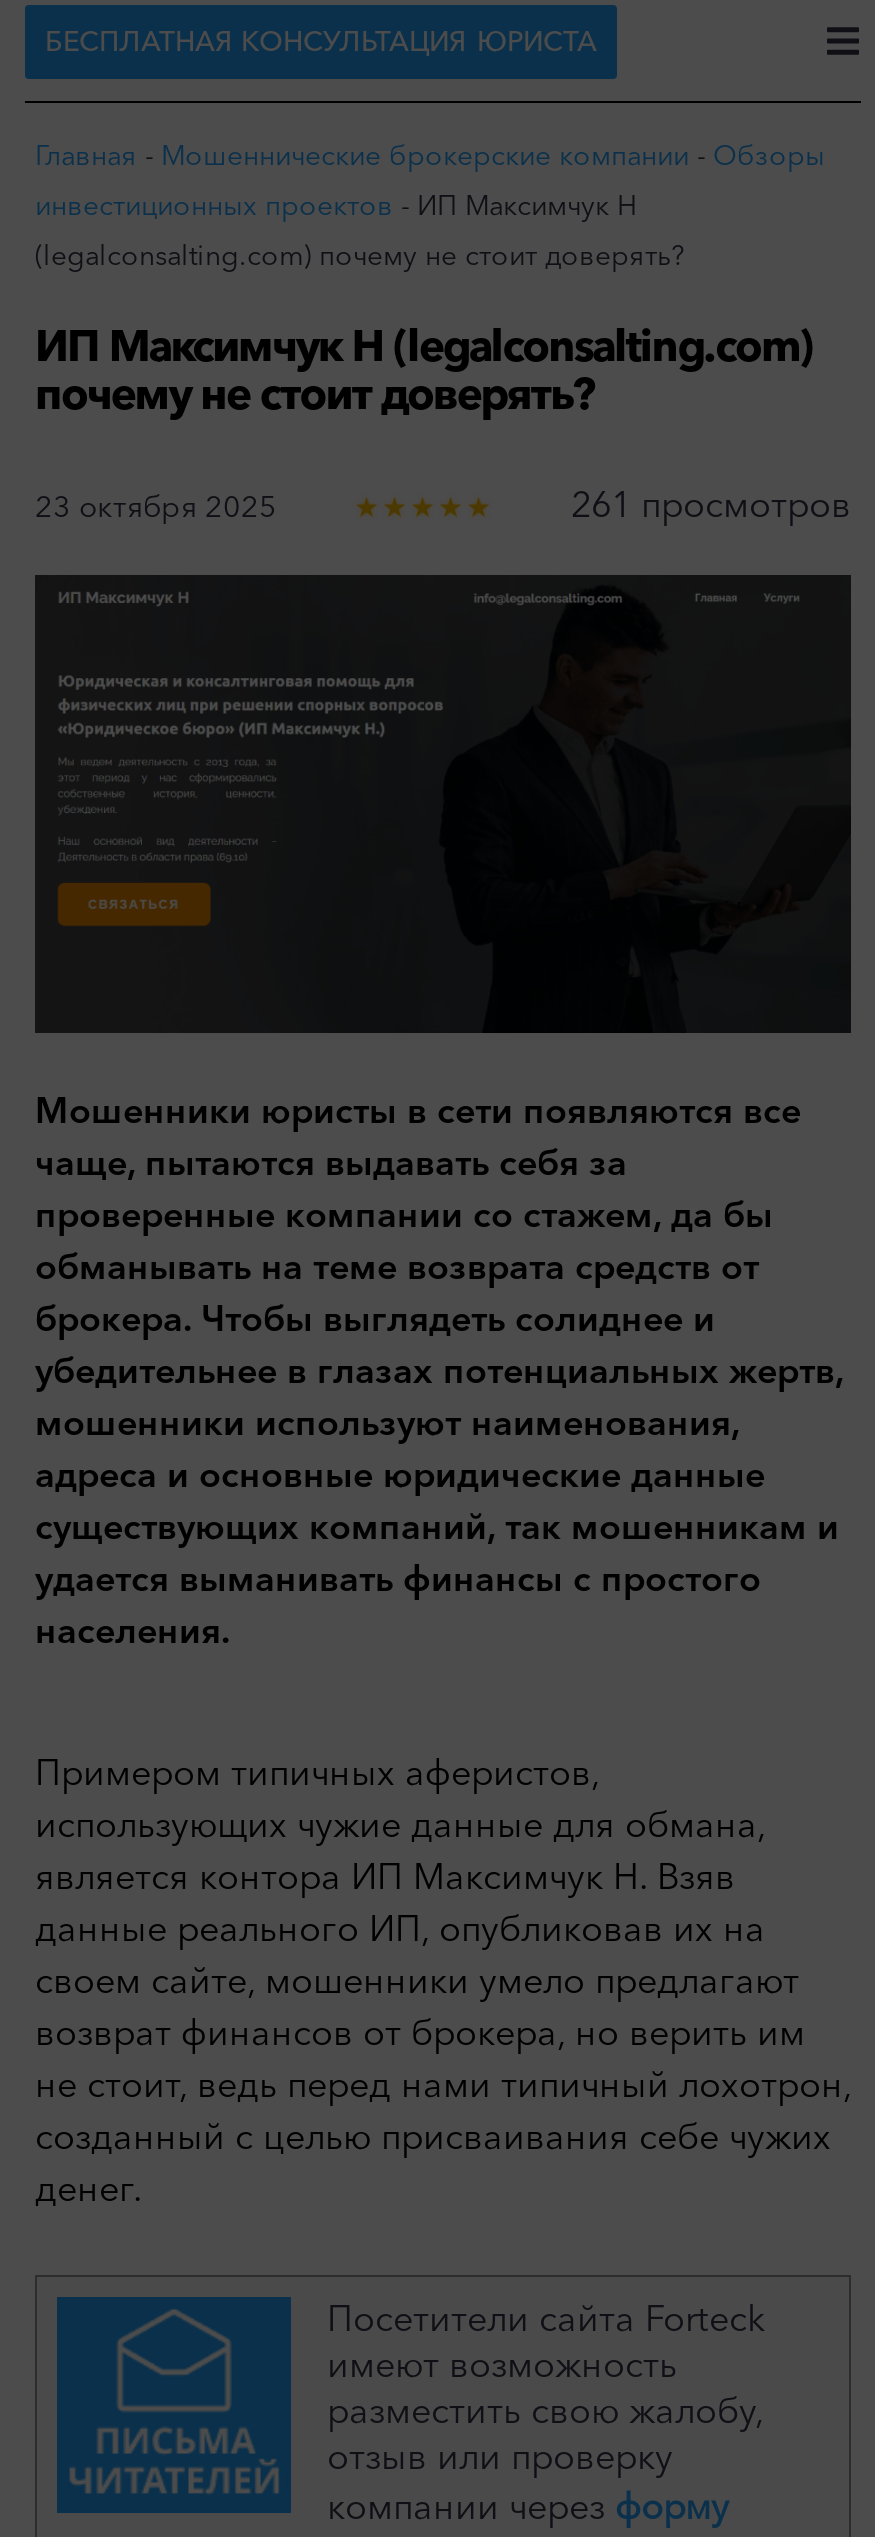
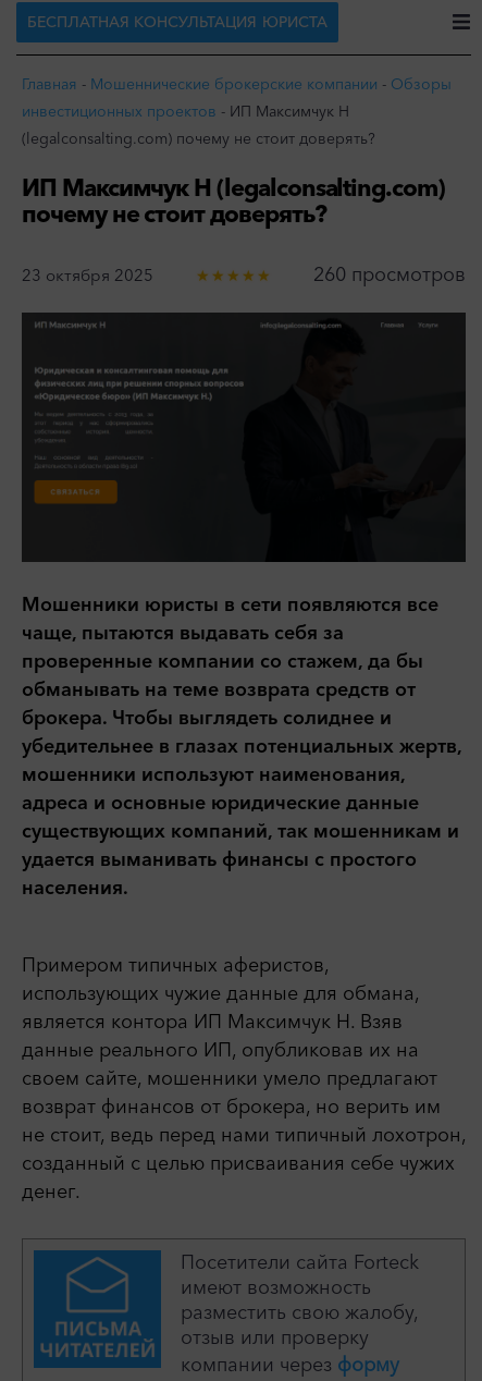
- 261 просмотров
+ 260 просмотров
